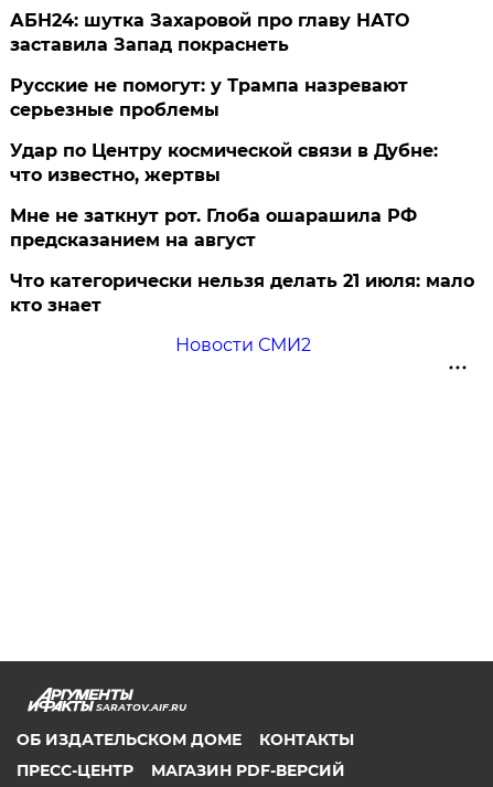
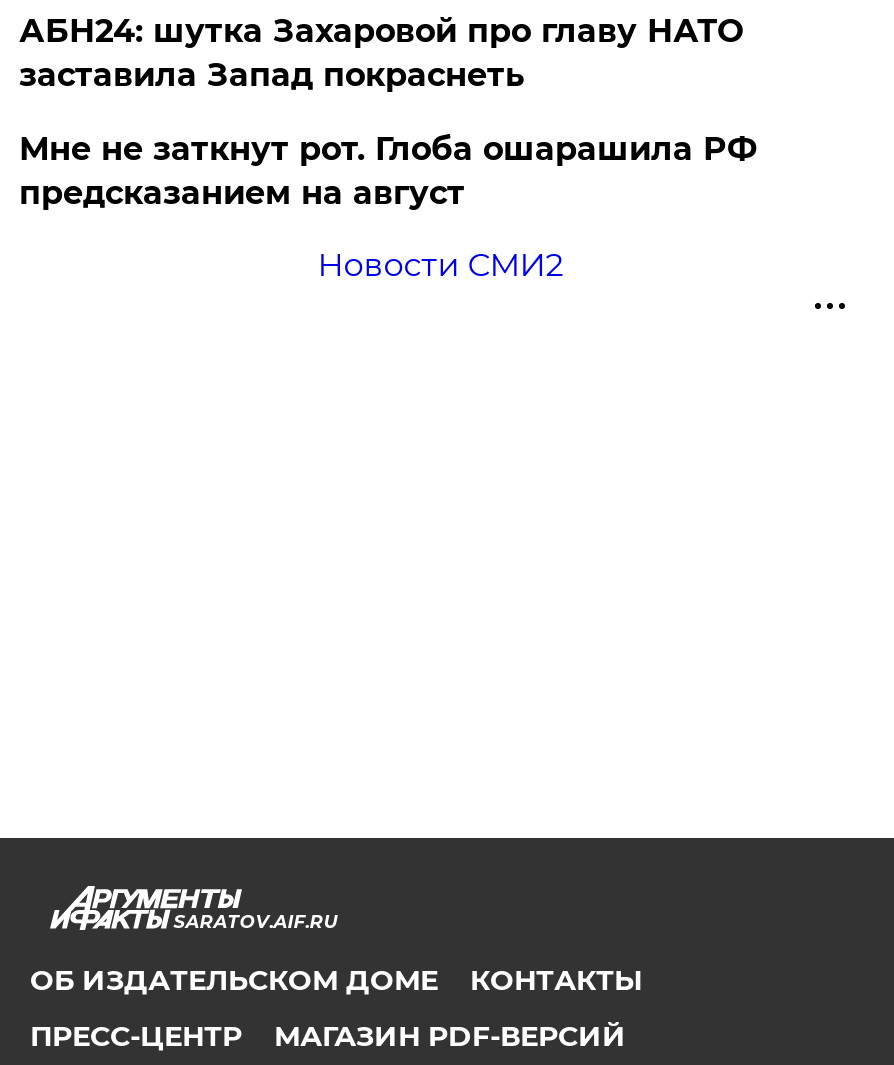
- Русские не помогут: у Трампа назревают
- серьезные проблемы
- Удар по Центру космической связи в Дубне:
- что известно, жертвы

- Что категорически нельзя делать 21 июля: мало
- кто знает
